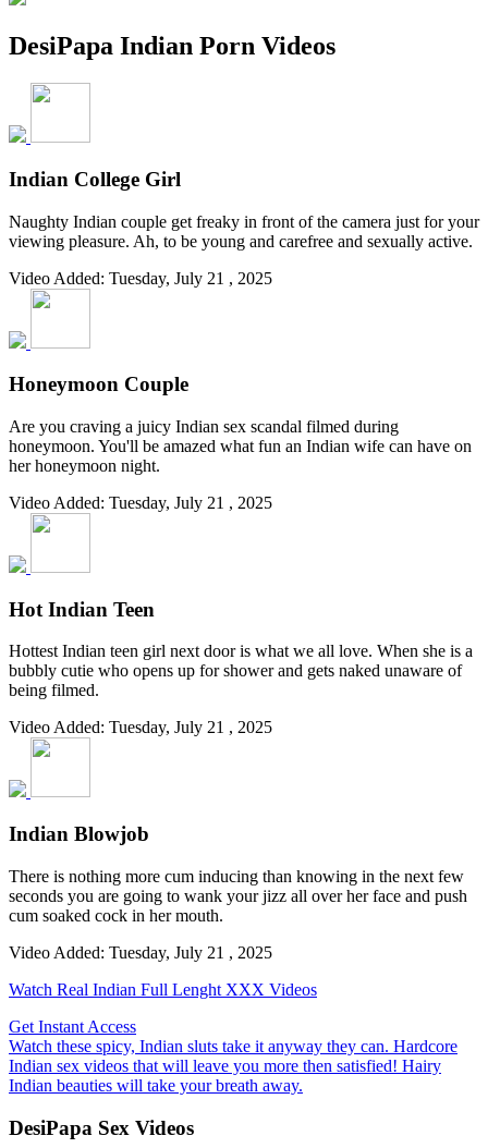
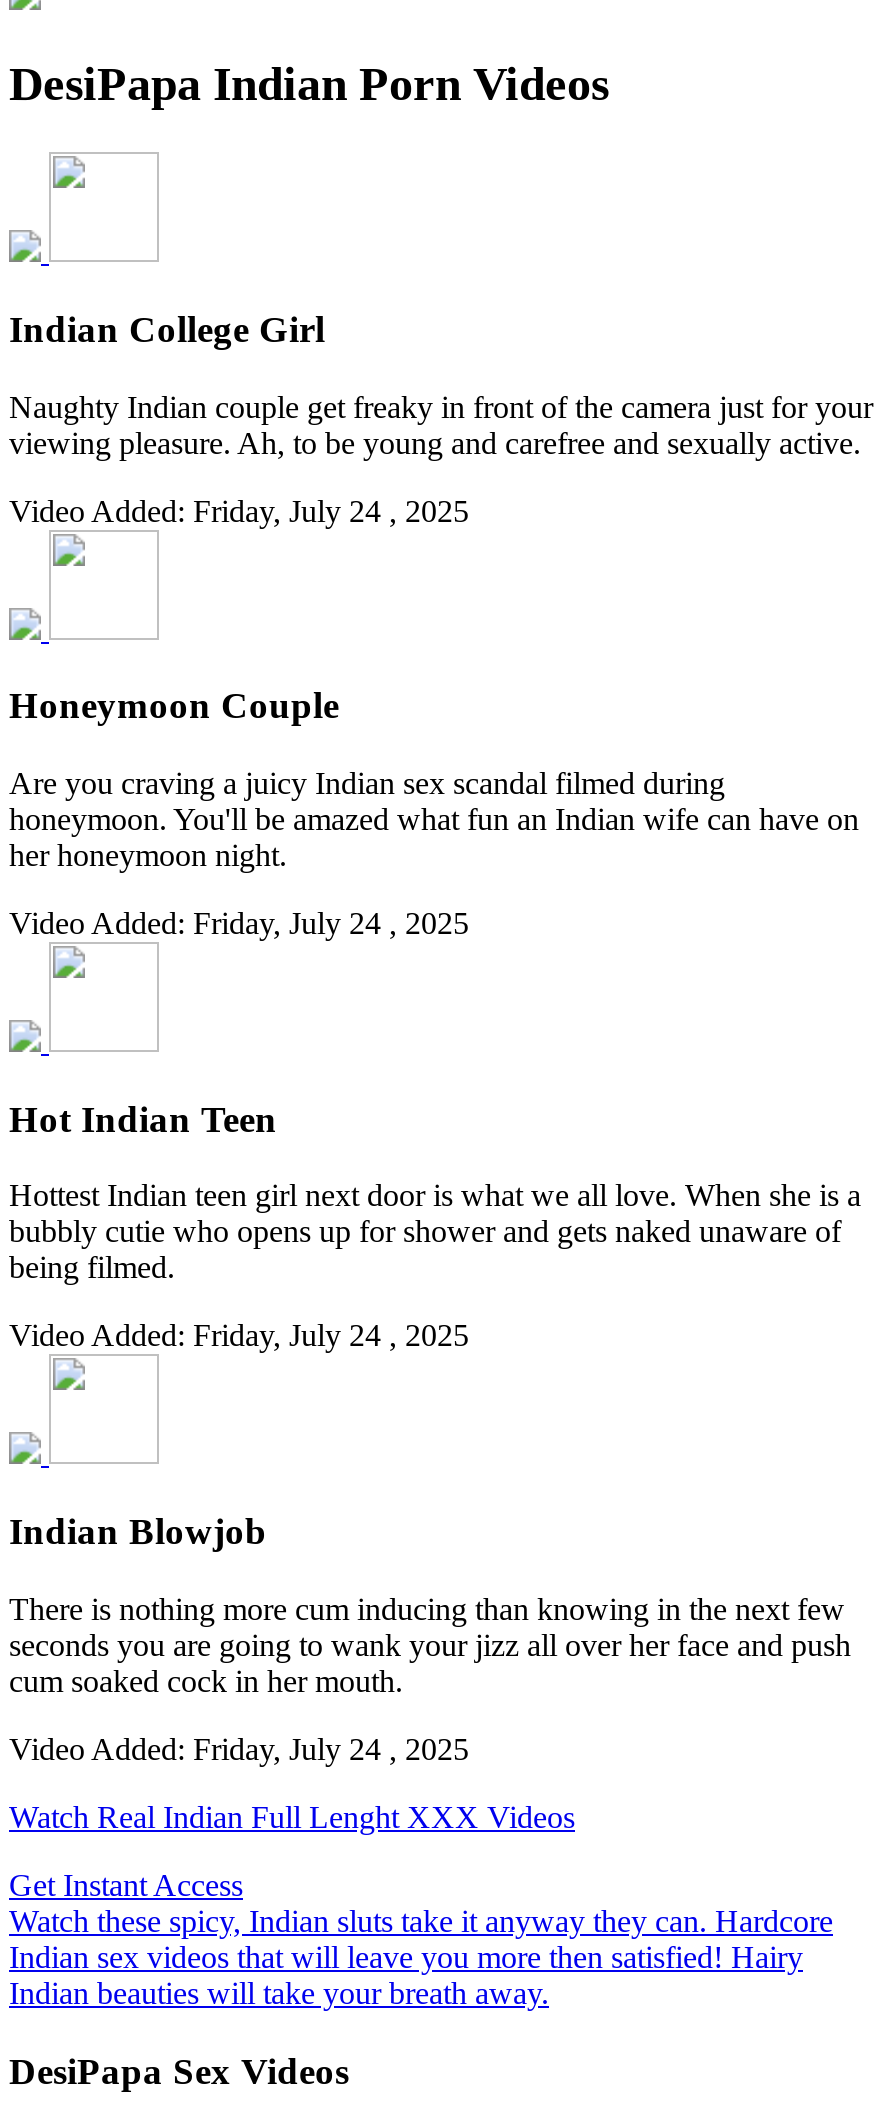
- Video Added: Tuesday, July 21 , 2025
+ Video Added: Friday, July 24 , 2025

- Video Added: Tuesday, July 21 , 2025
+ Video Added: Friday, July 24 , 2025

- Video Added: Tuesday, July 21 , 2025
+ Video Added: Friday, July 24 , 2025

- Video Added: Tuesday, July 21 , 2025
+ Video Added: Friday, July 24 , 2025
